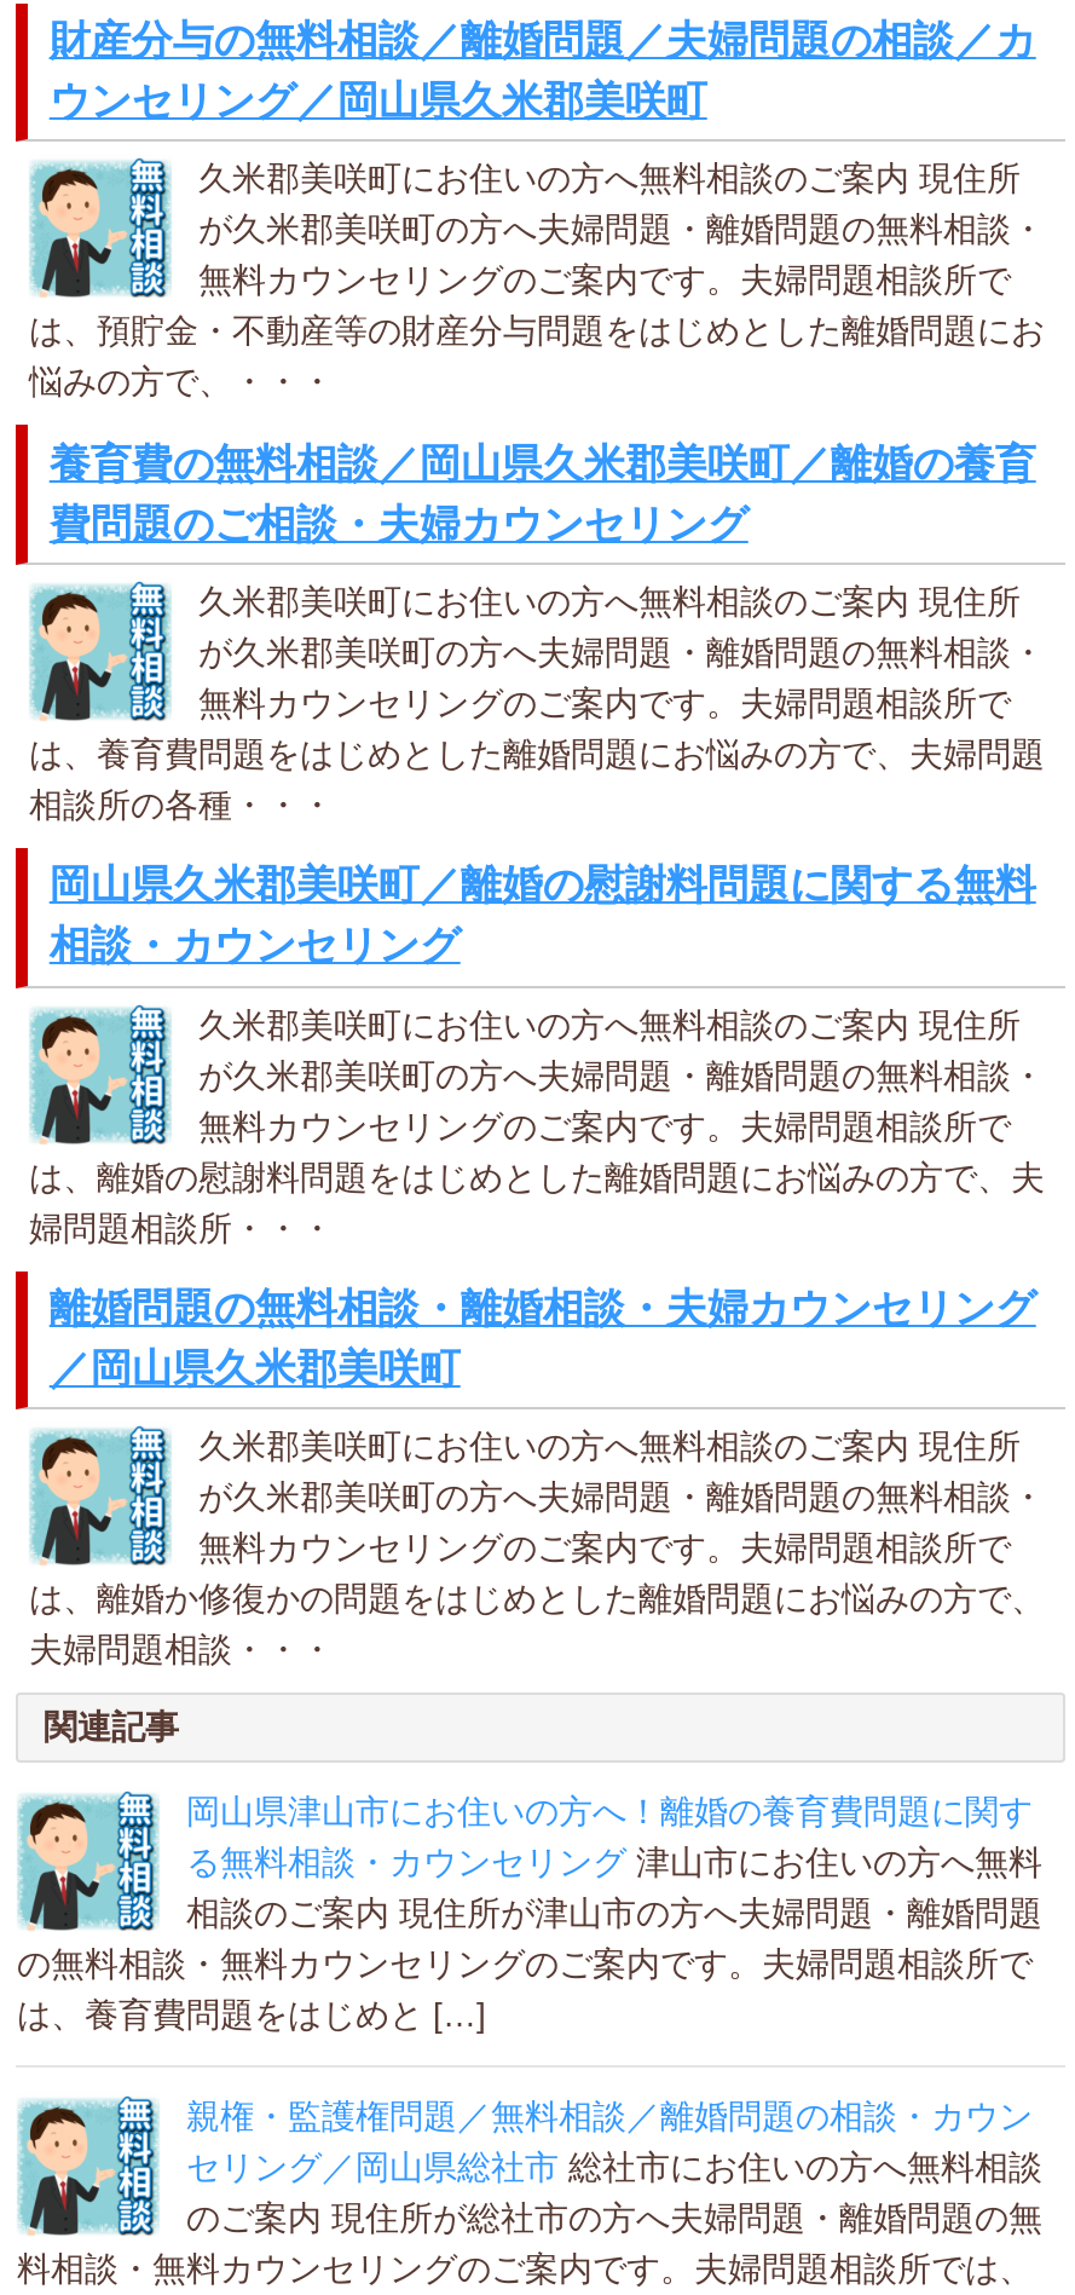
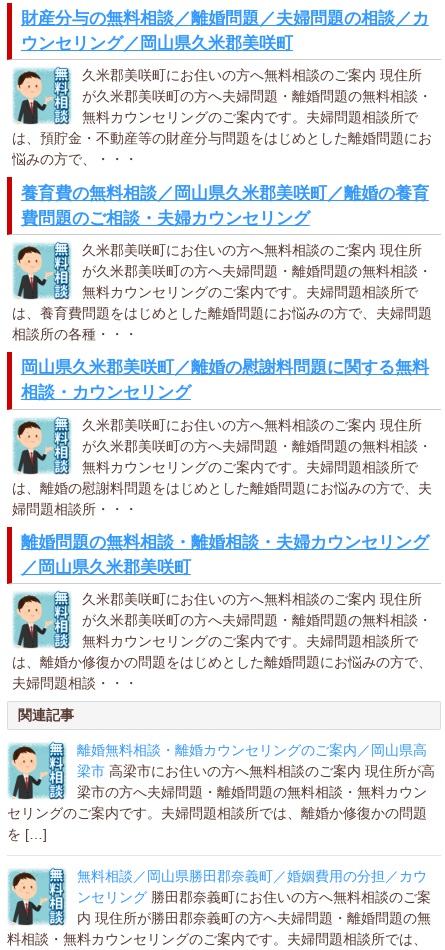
- 岡山県津山市にお住いの方へ！離婚の養育費問題に関す
- る無料相談・カウンセリング 津山市にお住いの方へ無料
- 相談のご案内 現住所が津山市の方へ夫婦問題・離婚問題
- の無料相談・無料カウンセリングのご案内です。夫婦問題相談所で
- は、養育費問題をはじめと […]
+ 離婚無料相談・離婚カウンセリングのご案内／岡山県高
+ 梁市 高梁市にお住いの方へ無料相談のご案内 現住所が高
+ 梁市の方へ夫婦問題・離婚問題の無料相談・無料カウン
+ セリングのご案内です。夫婦問題相談所では、離婚か修復かの問題
+ を […]

- 親権・監護権問題／無料相談／離婚問題の相談・カウン
- セリング／岡山県総社市 総社市にお住いの方へ無料相談
- のご案内 現住所が総社市の方へ夫婦問題・離婚問題の無
+ 無料相談／岡山県勝田郡奈義町／婚姻費用の分担／カウ
+ ンセリング 勝田郡奈義町にお住いの方へ無料相談のご案
+ 内 現住所が勝田郡奈義町の方へ夫婦問題・離婚問題の無
